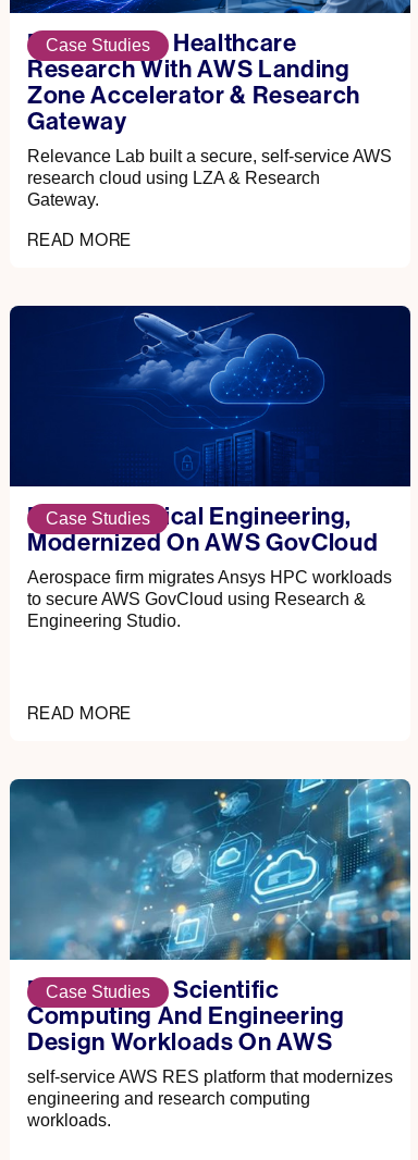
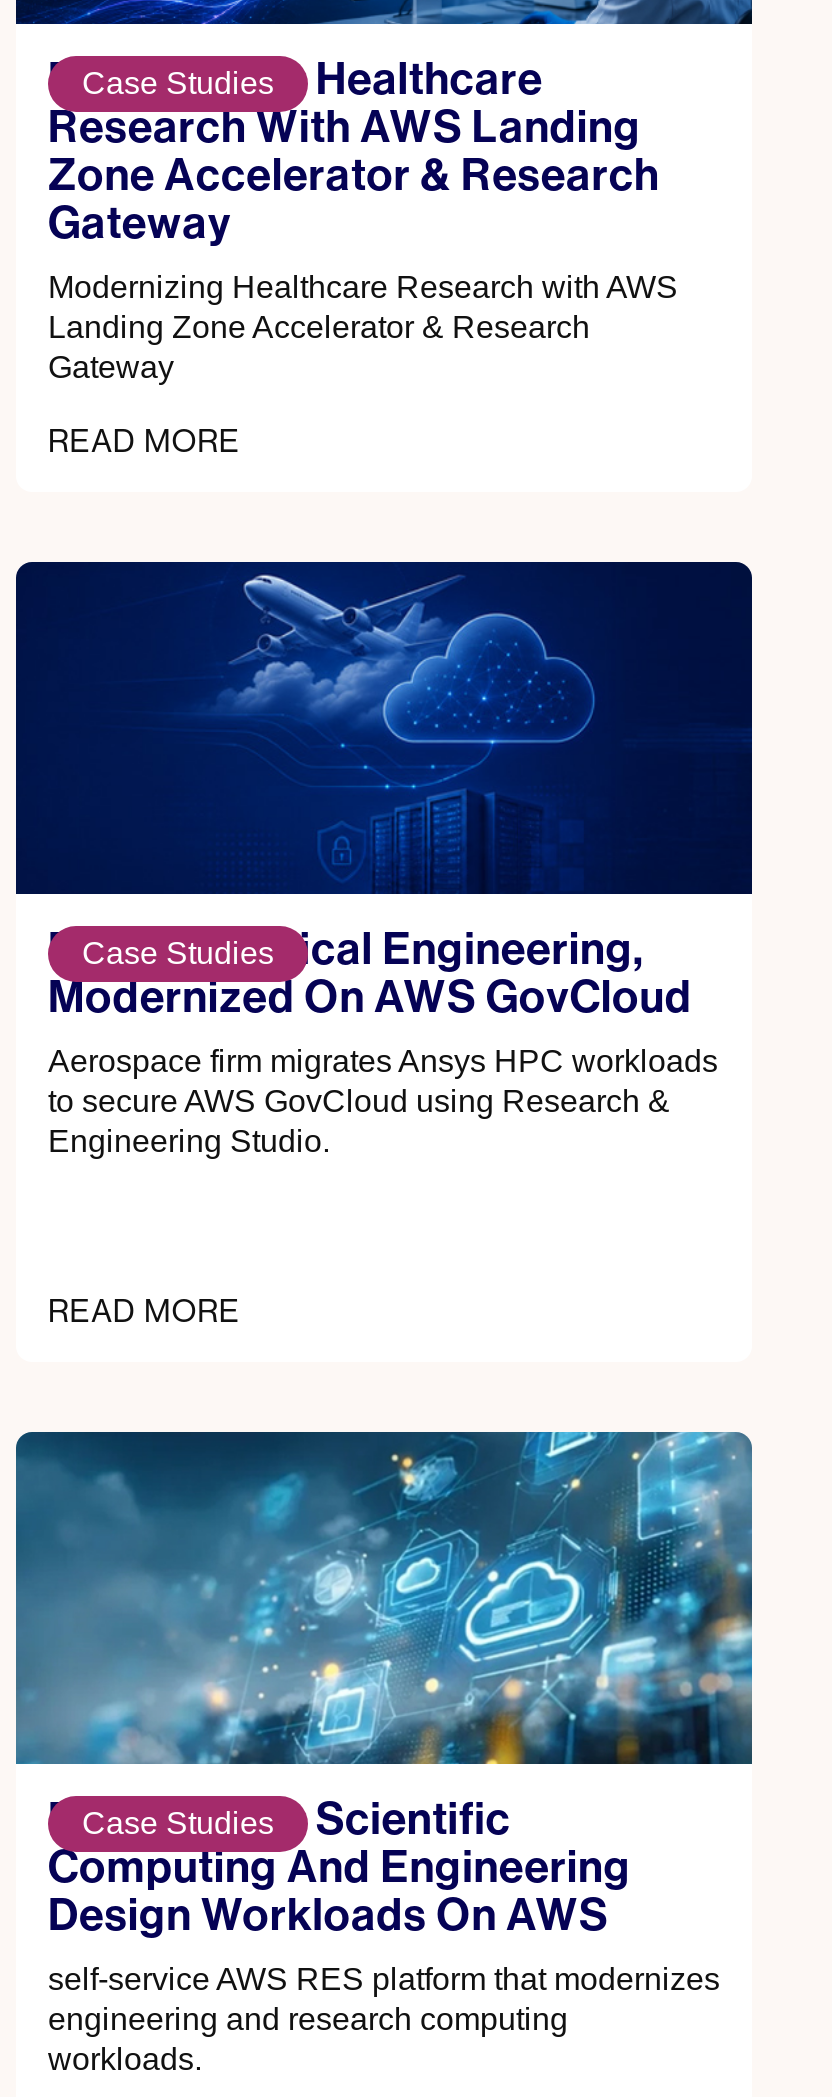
- Relevance Lab built a secure, self-service AWS
- research cloud using LZA & Research
- Gateway.
+ Modernizing Healthcare Research with AWS
+ Landing Zone Accelerator & Research
+ Gateway
